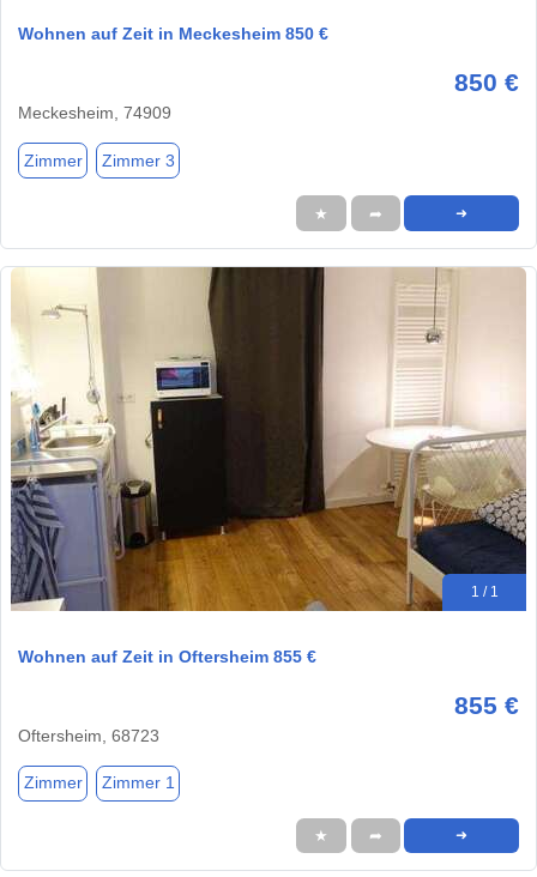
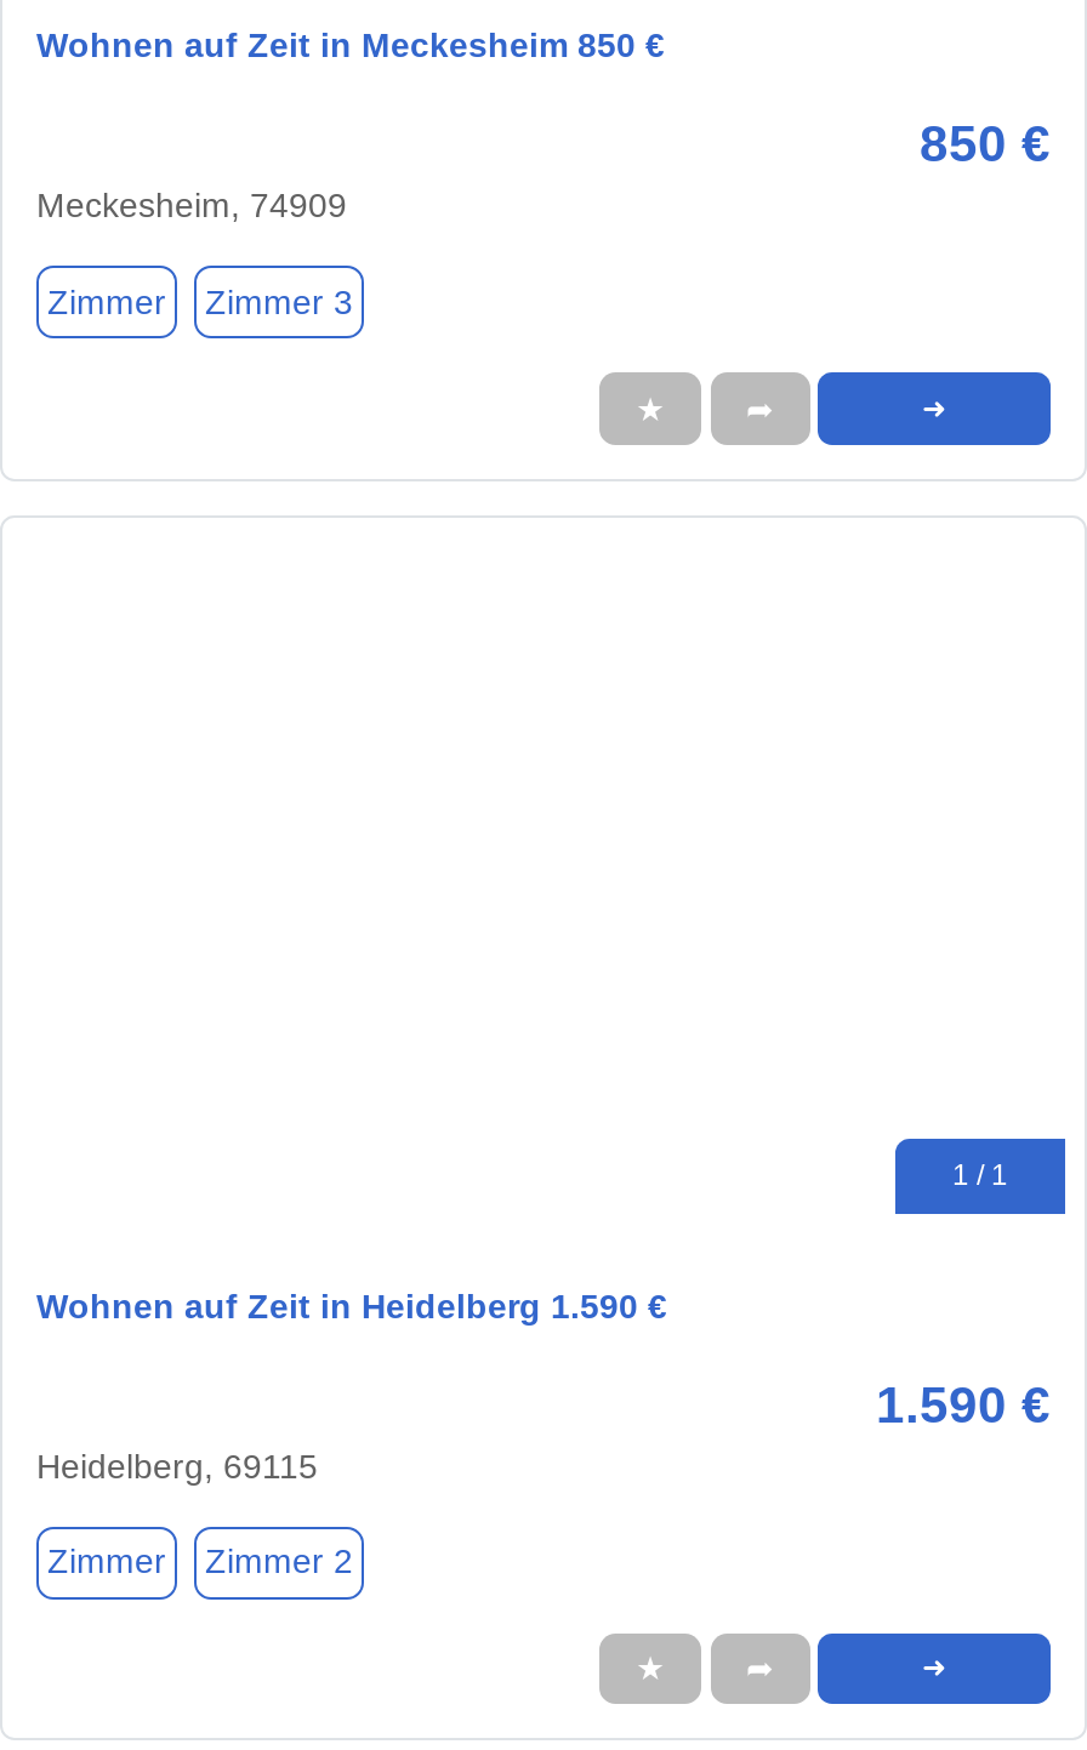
- [image]

- Wohnen auf Zeit in Oftersheim 855 €
+ Wohnen auf Zeit in Heidelberg 1.590 €

- 855 €
- Oftersheim, 68723
+ 1.590 €
+ Heidelberg, 69115

- Zimmer Zimmer 1
+ Zimmer Zimmer 2
